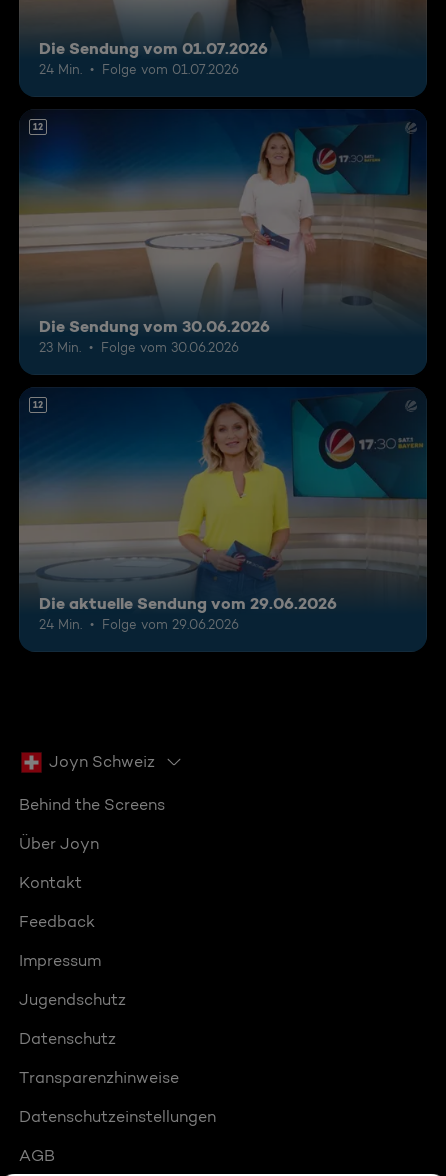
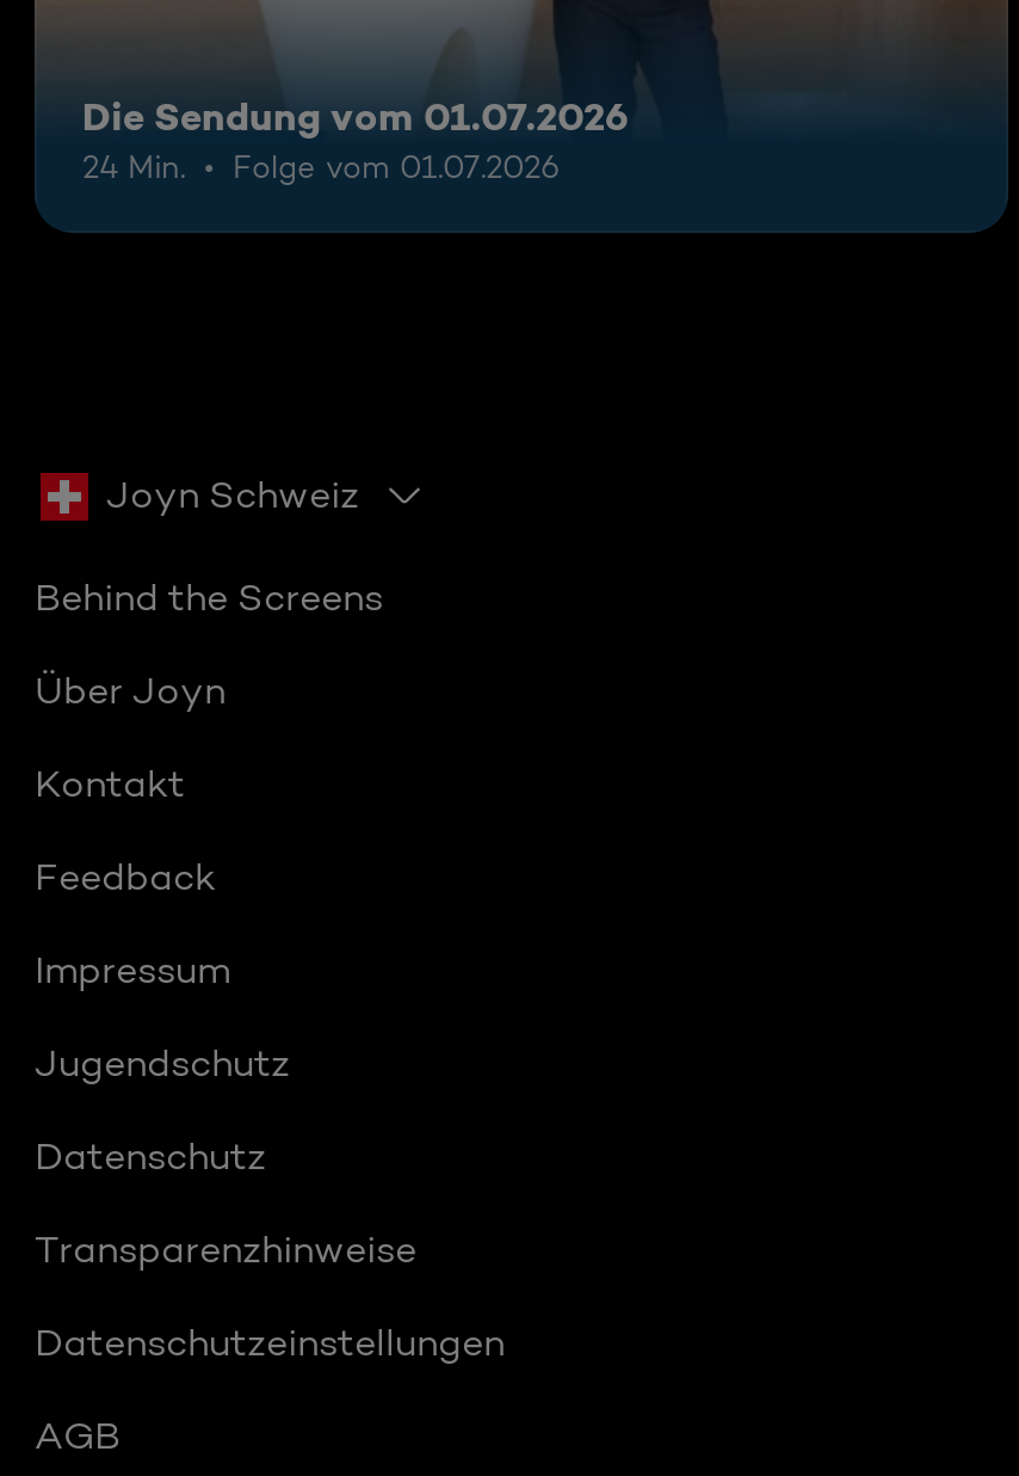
- [image]
- 12

- Die Sendung vom 30.06.2026
- 23 Min.
- Folge vom 30.06.2026

- [image]
- 12

- Die aktuelle Sendung vom 29.06.2026
- 24 Min.
- Folge vom 29.06.2026
